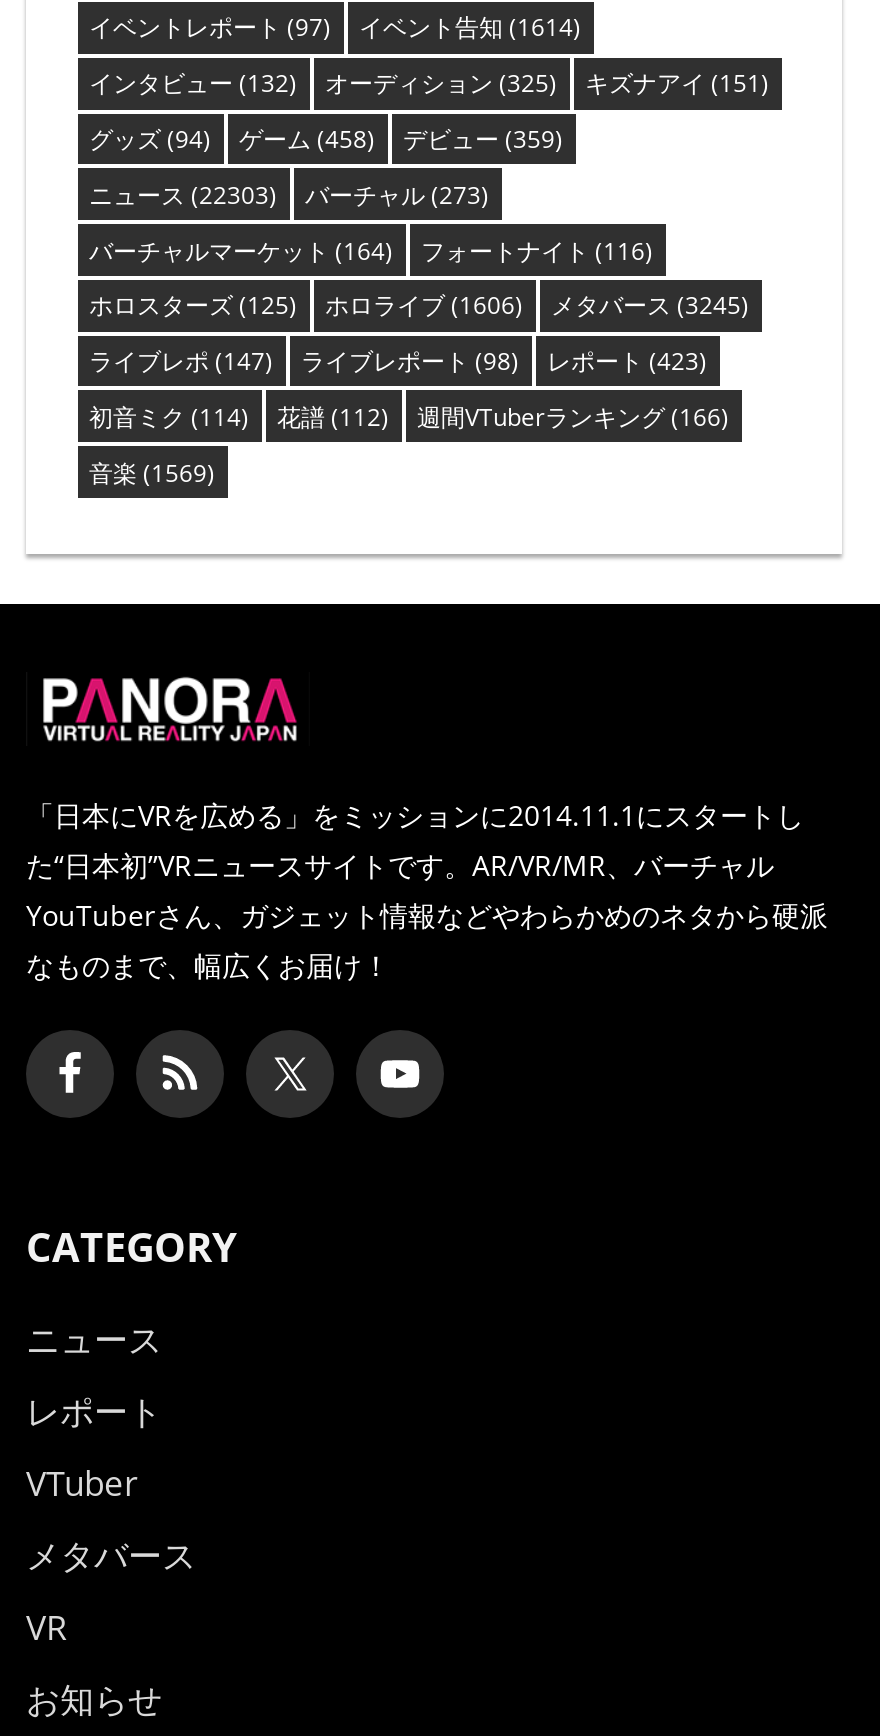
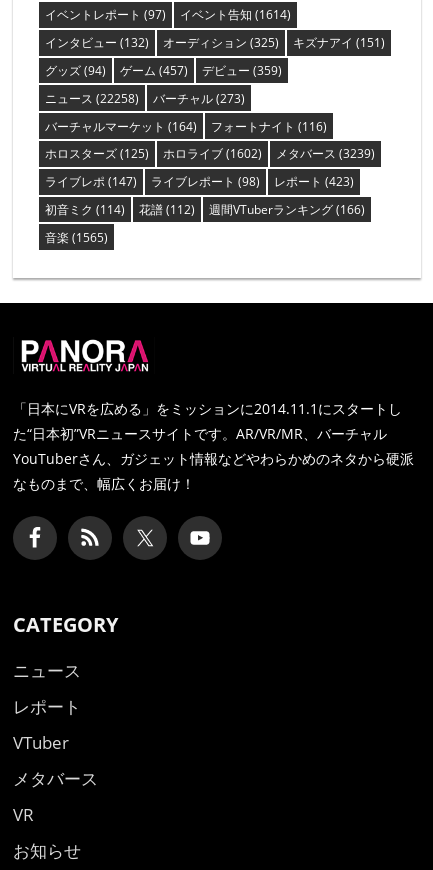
- グッズ(94) ゲーム(458) デビュー(359)
+ グッズ(94) ゲーム(457) デビュー(359)

- ニュース(22303) バーチャル(273)
+ ニュース(22258) バーチャル(273)

- ホロライブ(1606)
+ ホロライブ(1602)

- メタバース(3245)
+ メタバース(3239)

- 音楽(1569)
+ 音楽(1565)
